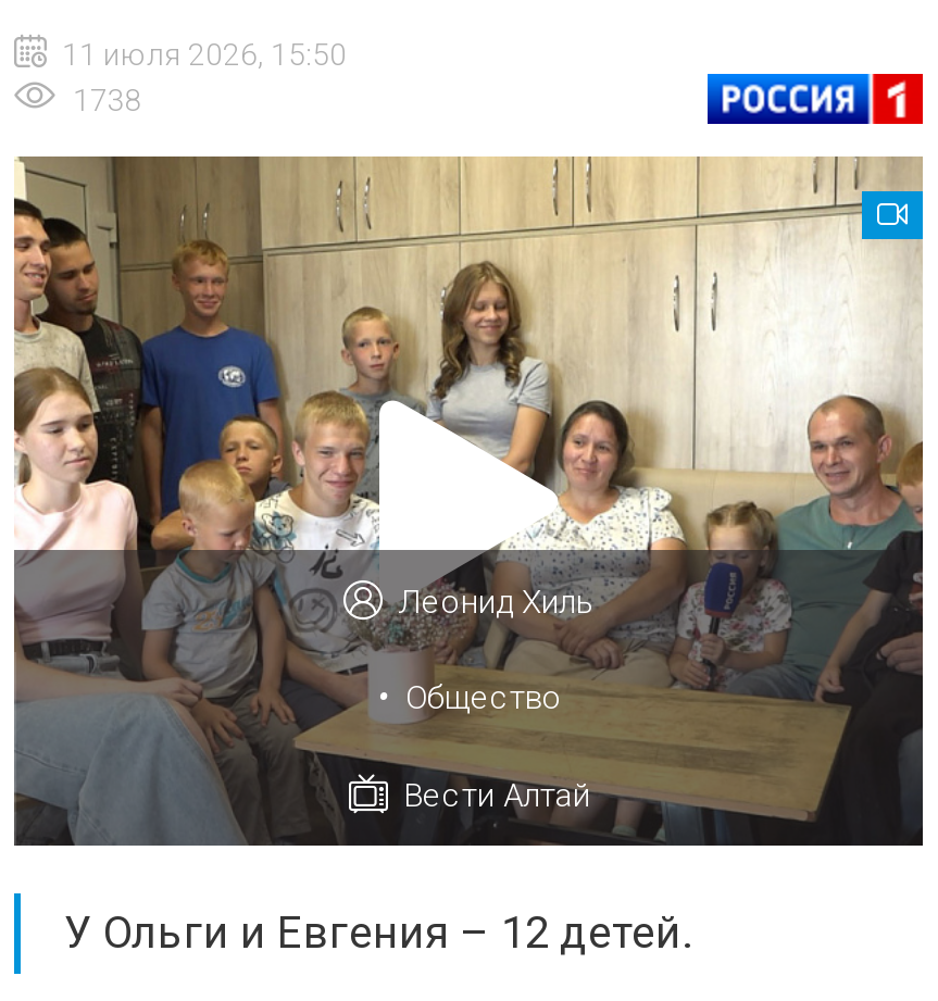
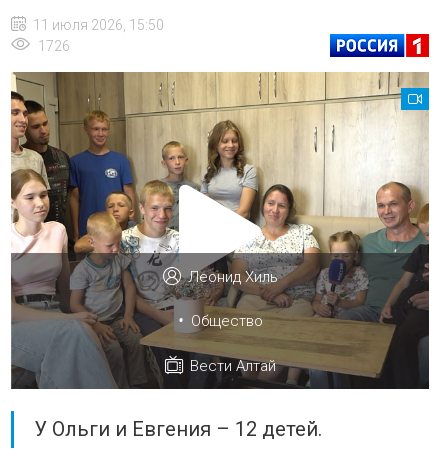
- 1738
+ 1726
